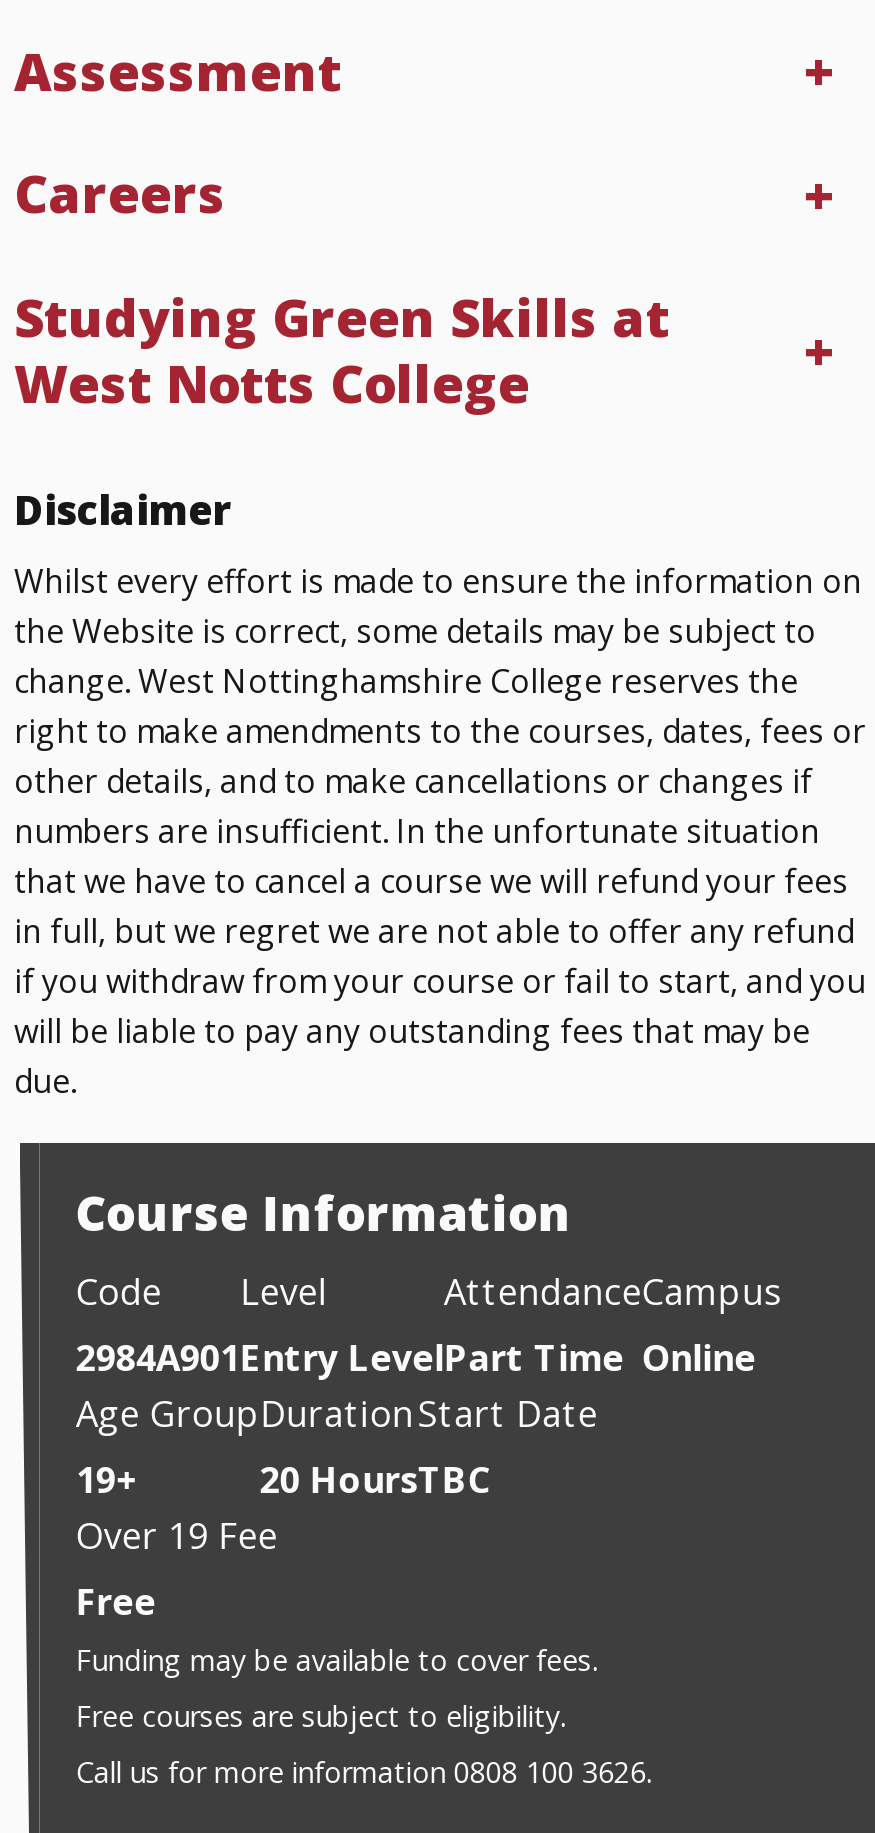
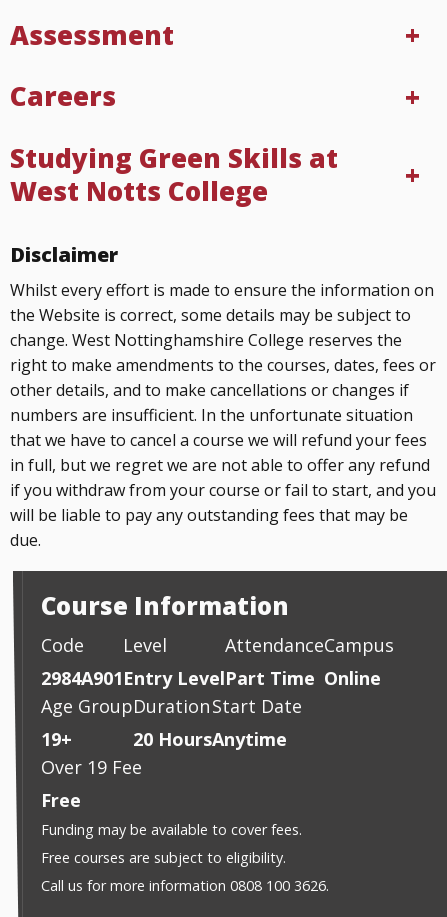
- TBC
+ Anytime
